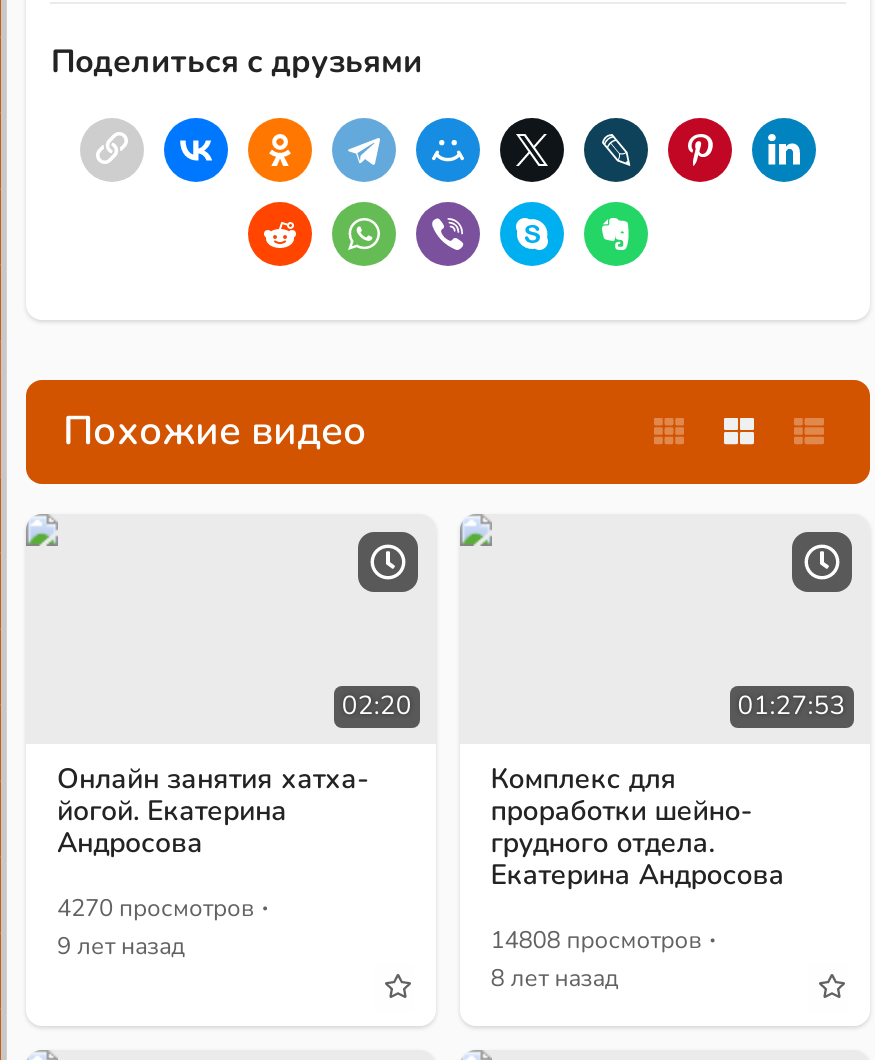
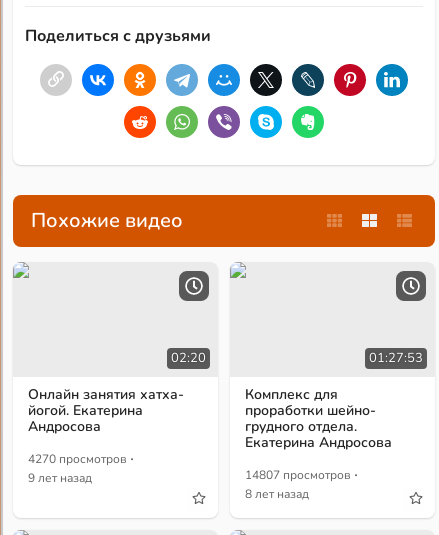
- 14808 просмотров ·
+ 14807 просмотров ·
